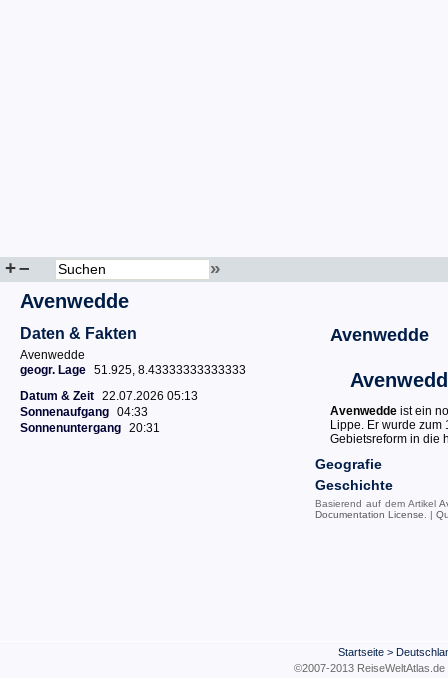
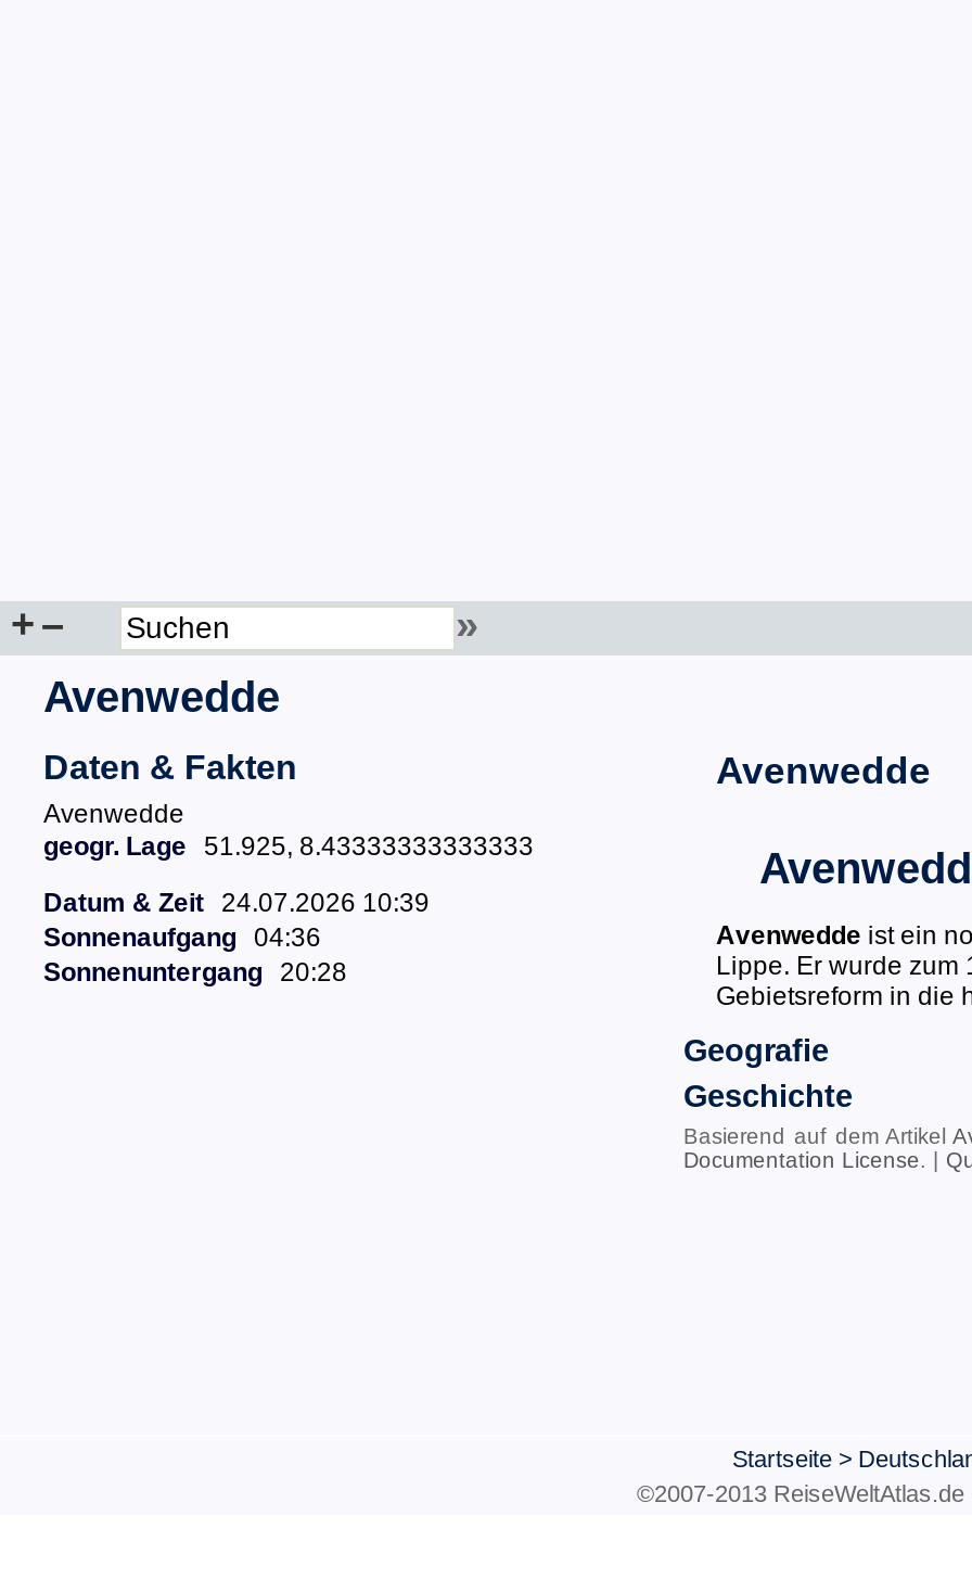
- Datum & Zeit 22.07.2026 05:13
+ Datum & Zeit 24.07.2026 10:39

- Sonnenaufgang 04:33
+ Sonnenaufgang 04:36

- Sonnenuntergang 20:31
+ Sonnenuntergang 20:28
